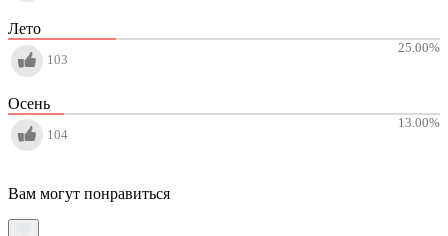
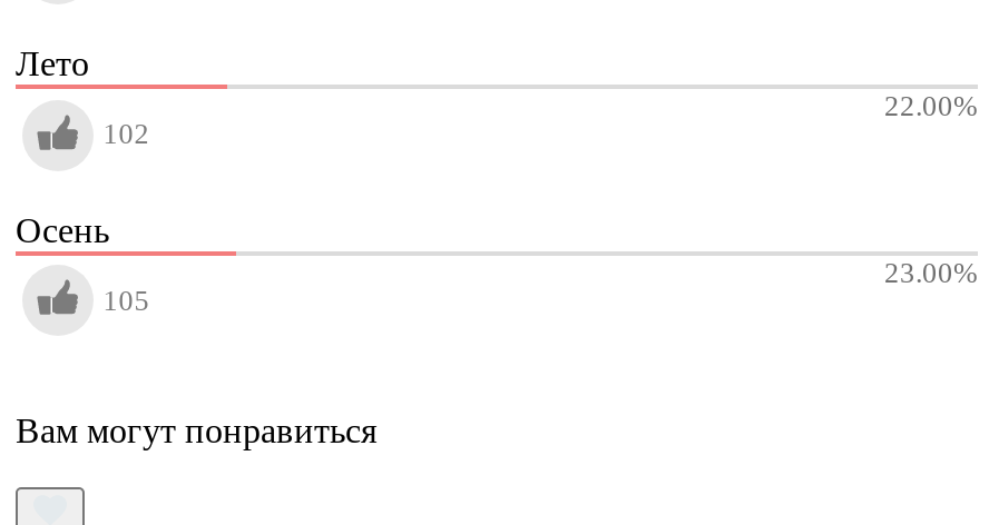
- 25.00%
+ 22.00%

- 103
+ 102

- 13.00%
+ 23.00%

- 104
+ 105
